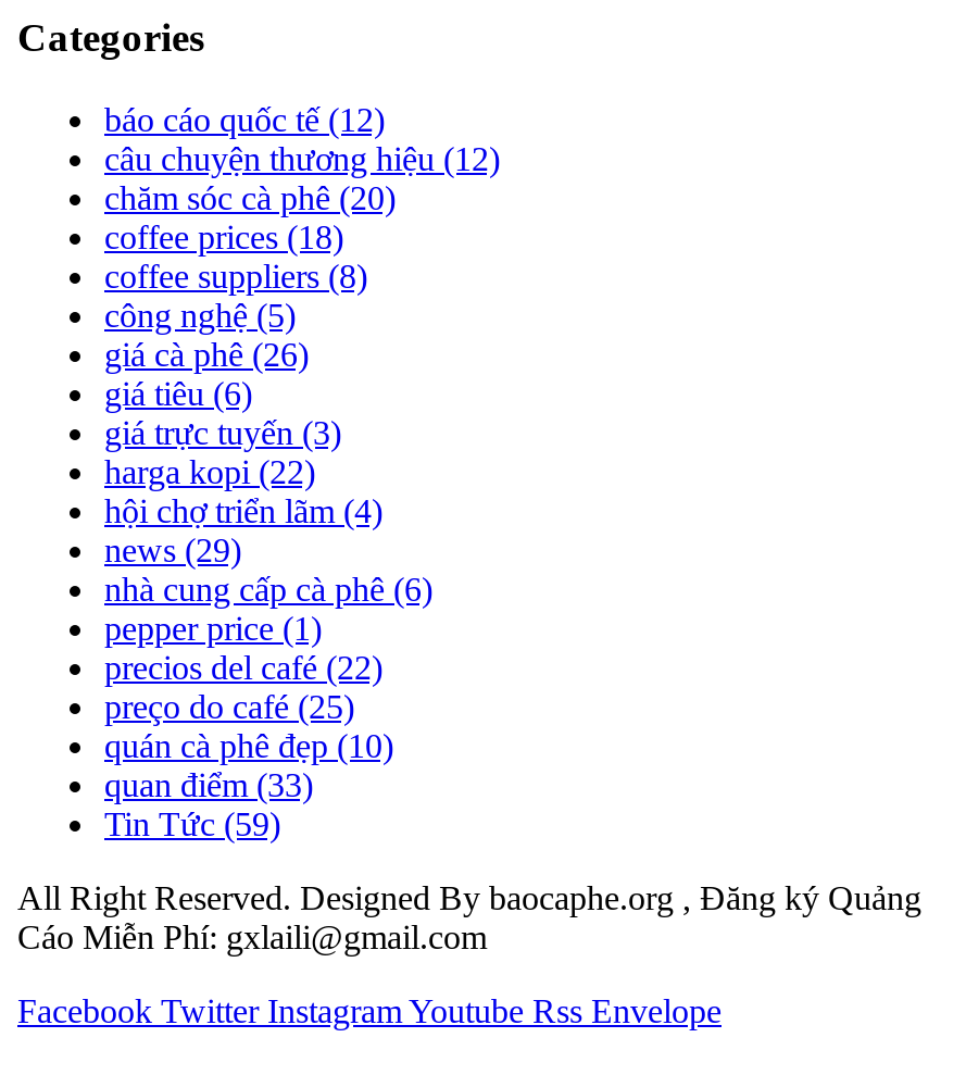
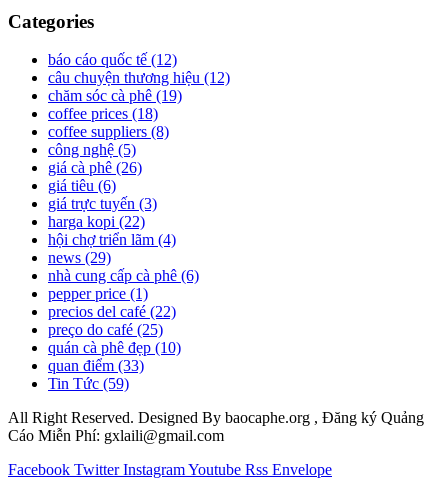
- chăm sóc cà phê (20)
+ chăm sóc cà phê (19)
